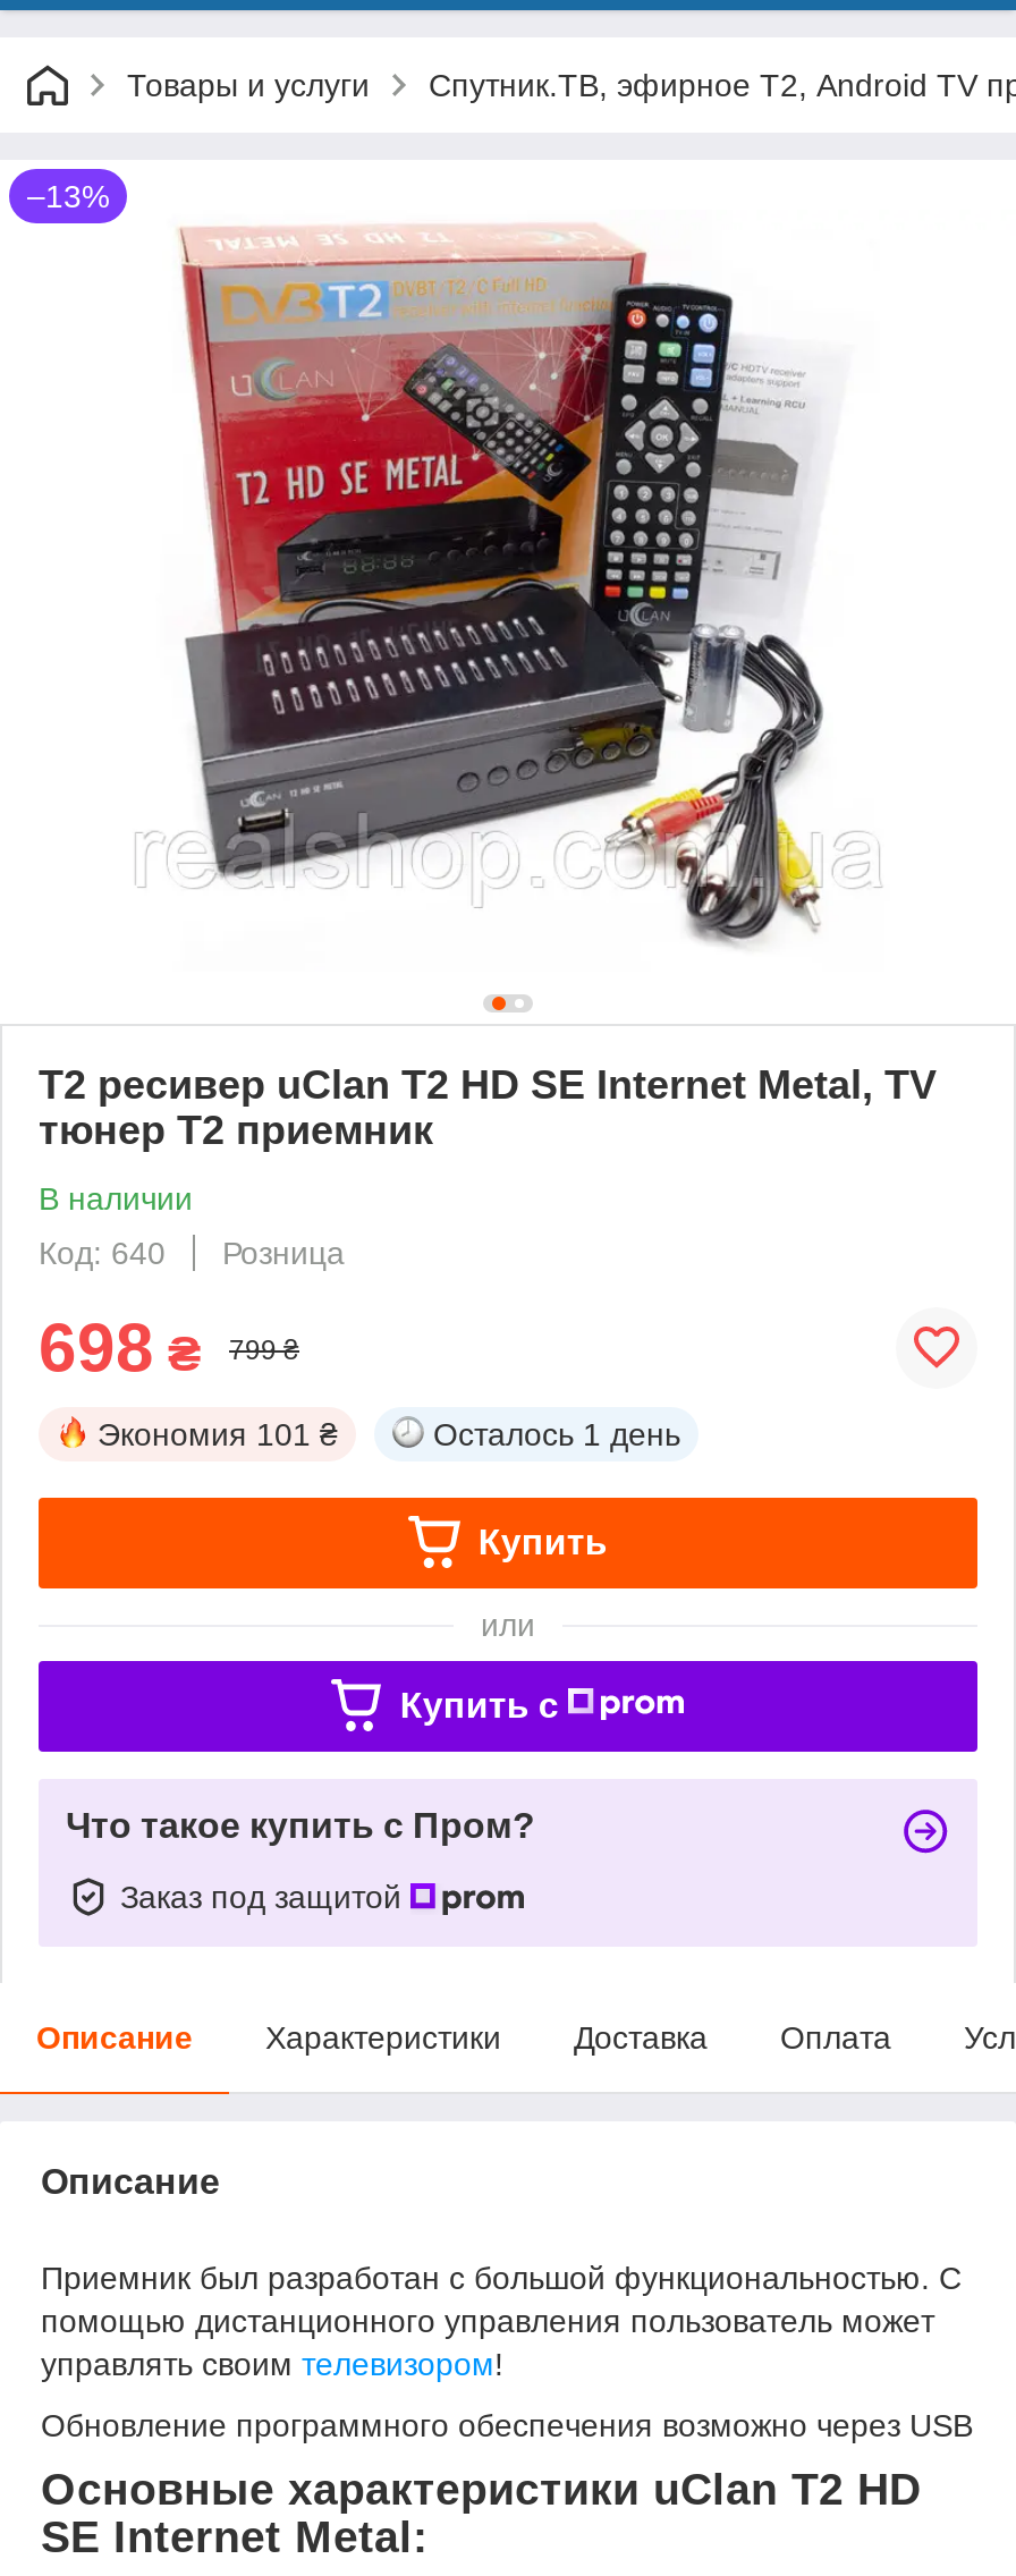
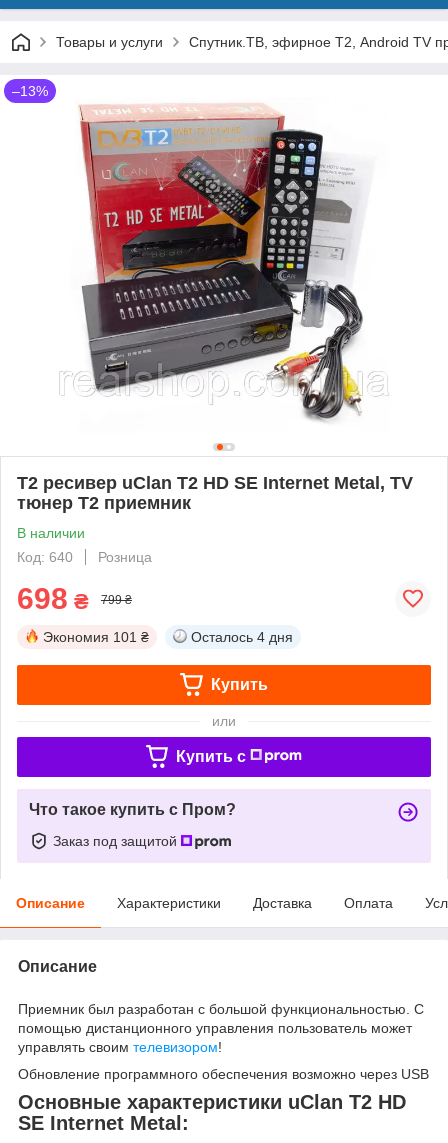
- Осталось 1 день
+ Осталось 4 дня
